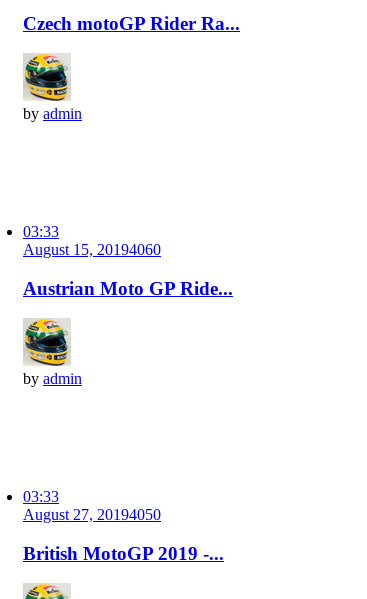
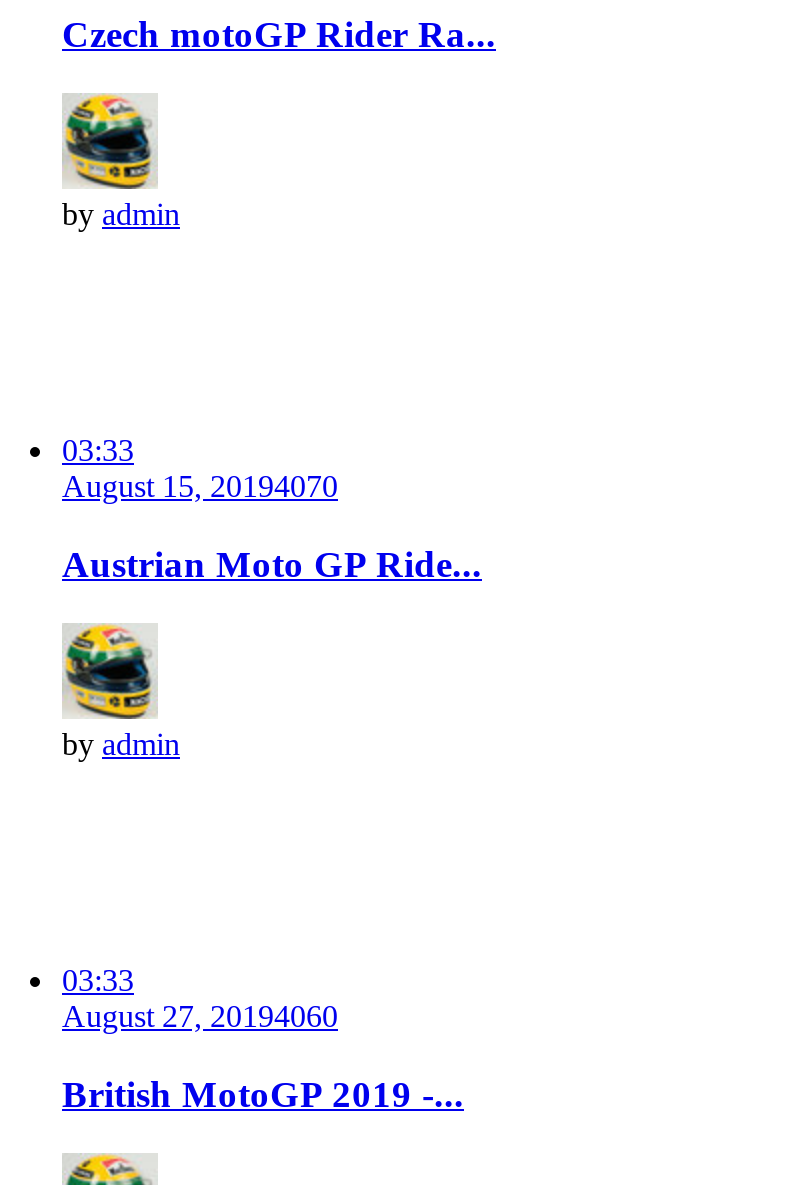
- August 15, 20194060
+ August 15, 20194070

- August 27, 20194050
+ August 27, 20194060
